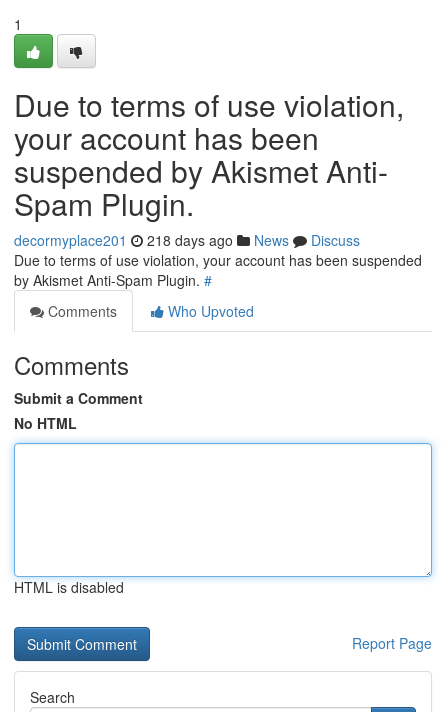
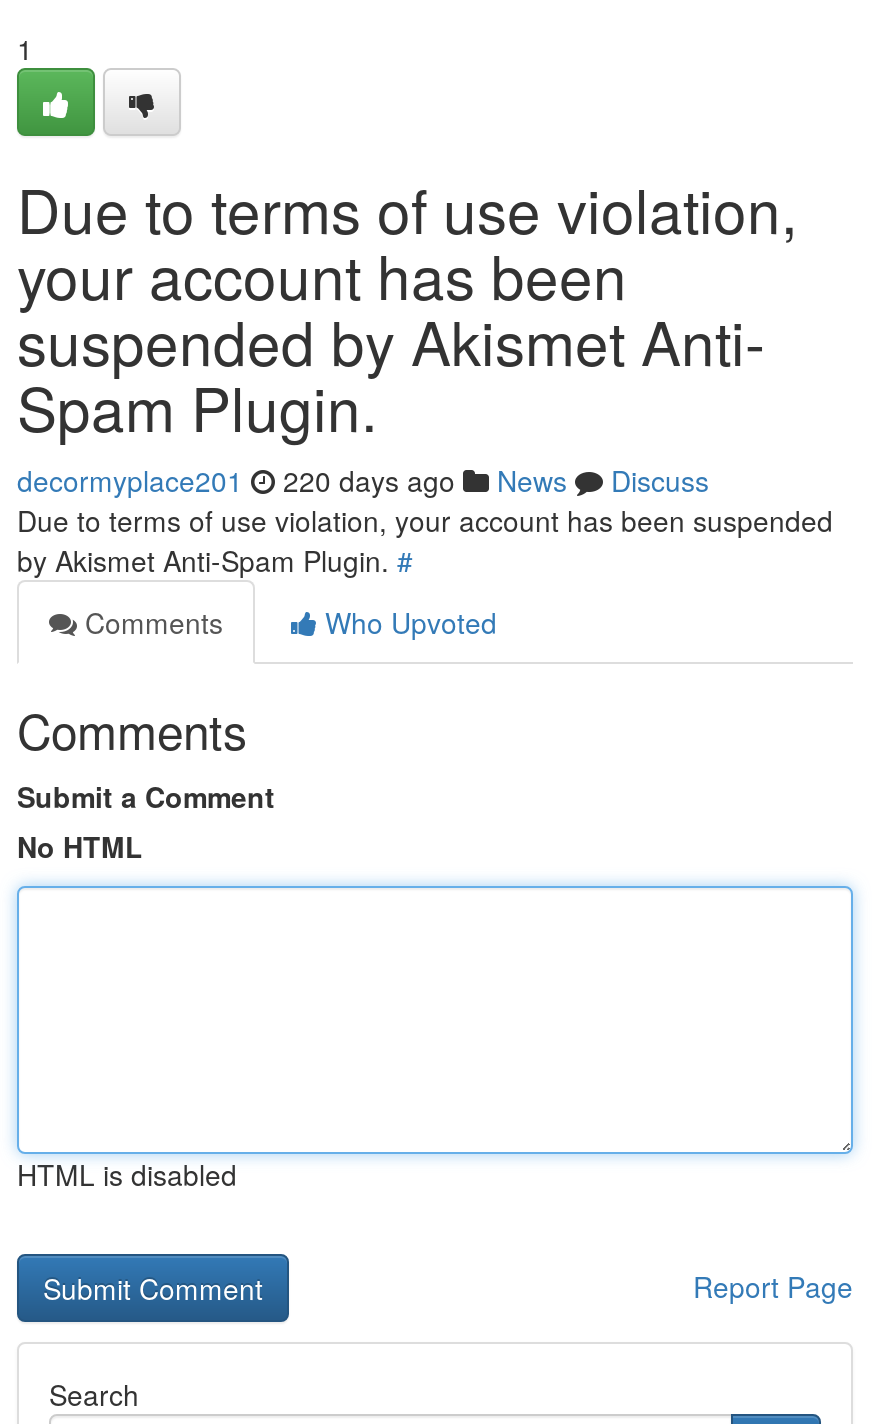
- decormyplace201 218 days ago News Discuss
+ decormyplace201 220 days ago News Discuss
